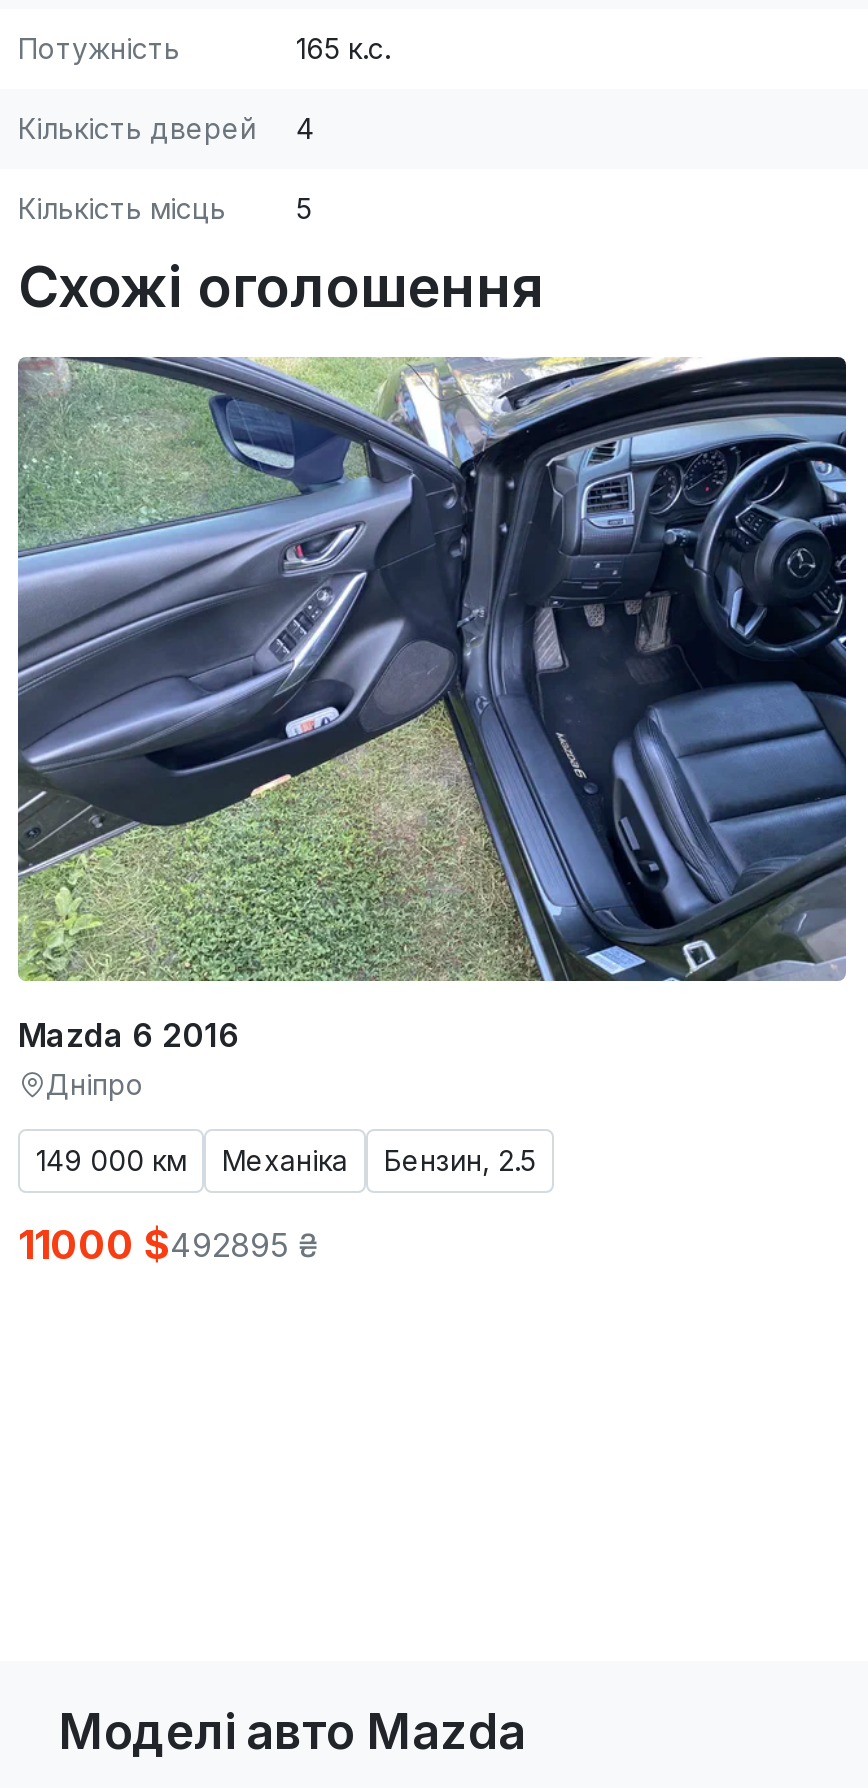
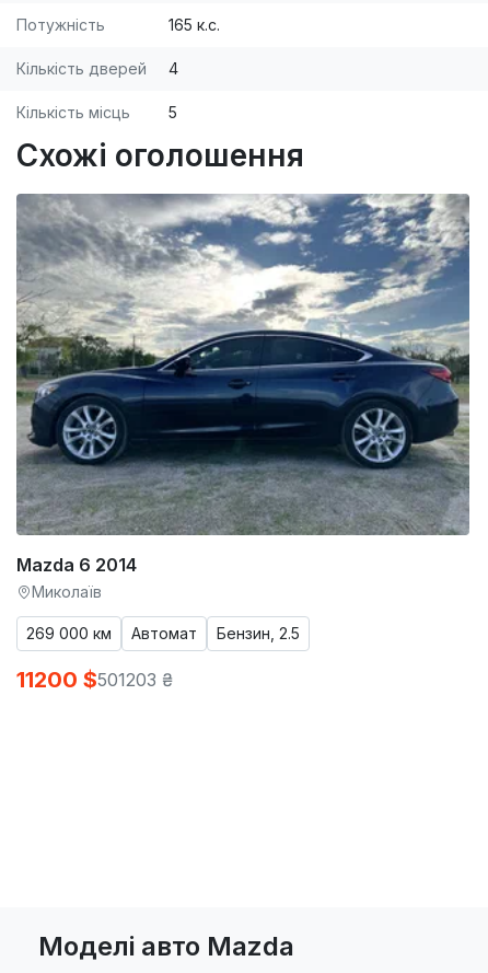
- [image]
- Mazda 6 2016
- Дніпро
+ [image]
+ Mazda 6 2014
+ Миколаїв

- 149 000 км
- Механіка
+ 269 000 км
+ Автомат

- 11000 $492895 ₴
+ 11200 $501203 ₴
